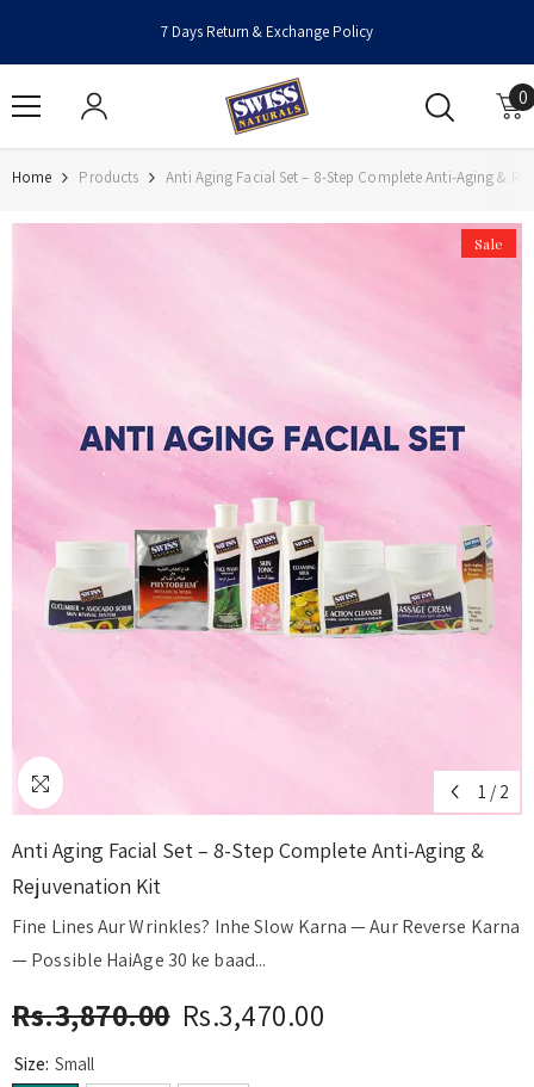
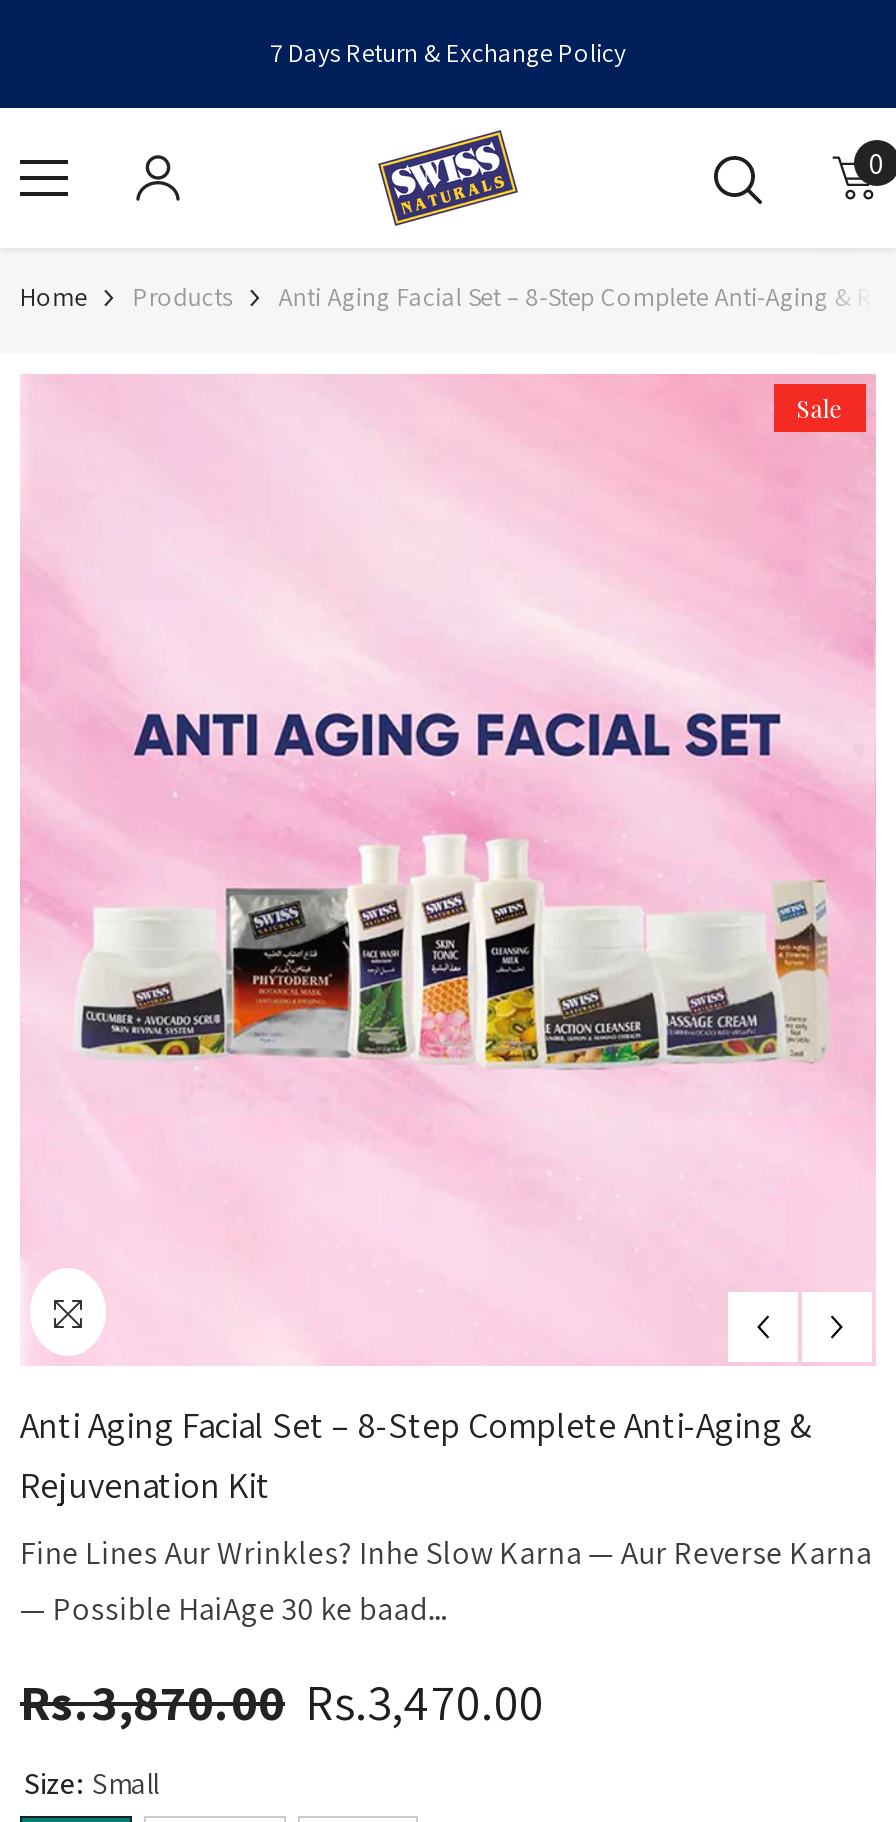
- 1 / 2
